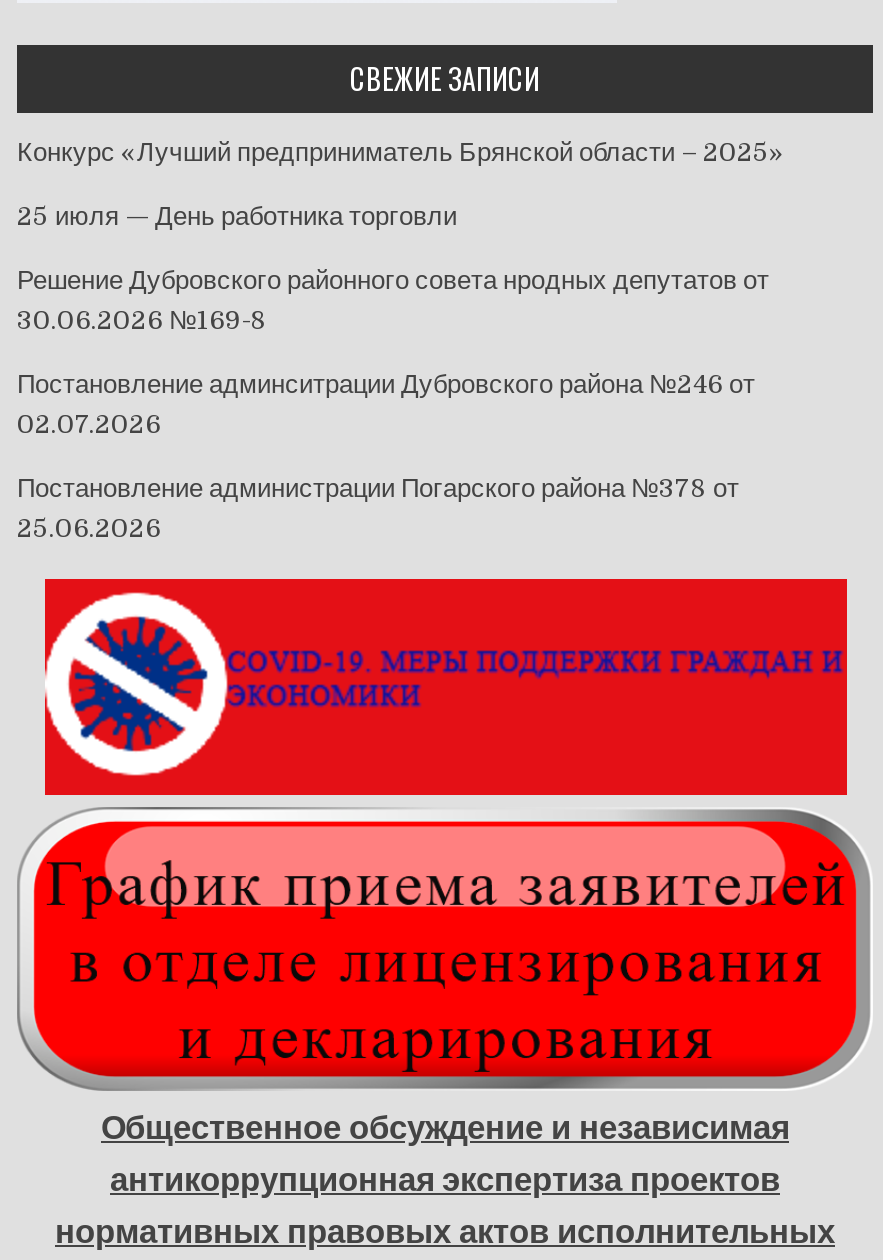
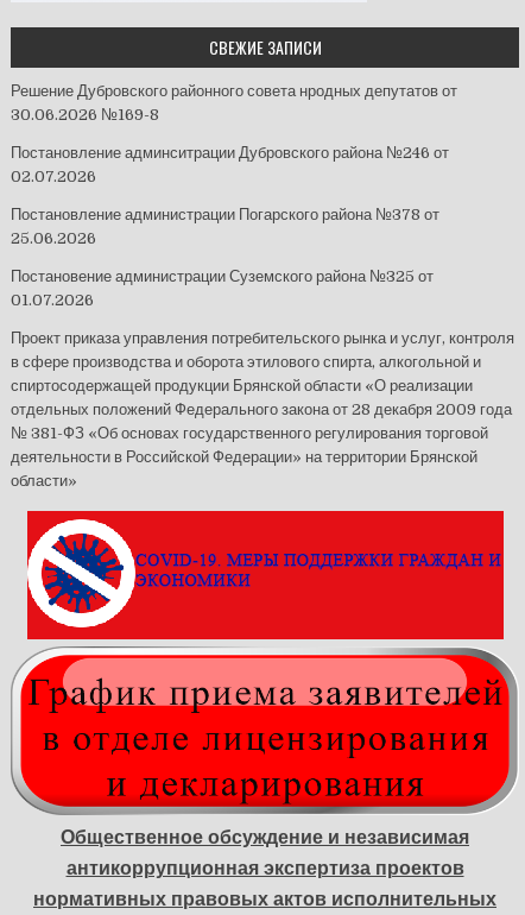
- Конкурс «Лучший предприниматель Брянской области – 2025»
- 25 июля — День работника торговли

moved up: Решение Дубровского районного совета нродных депутатов от | 30.06.2026 №169-8 | Постановление админситрации Дубровского района №246 от | 02.07.2026 | Постановление администрации Погарского района №378 от | 25.06.2026

+ Постановение администрации Суземского района №325 от
+ 01.07.2026
+ Проект приказа управления потребительского рынка и услуг, контроля
+ в сфере производства и оборота этилового спирта, алкогольной и
+ спиртосодержащей продукции Брянской области «О реализации
+ отдельных положений Федерального закона от 28 декабря 2009 года
+ № 381-ФЗ «Об основах государственного регулирования торговой
+ деятельности в Российской Федерации» на территории Брянской
+ области»
